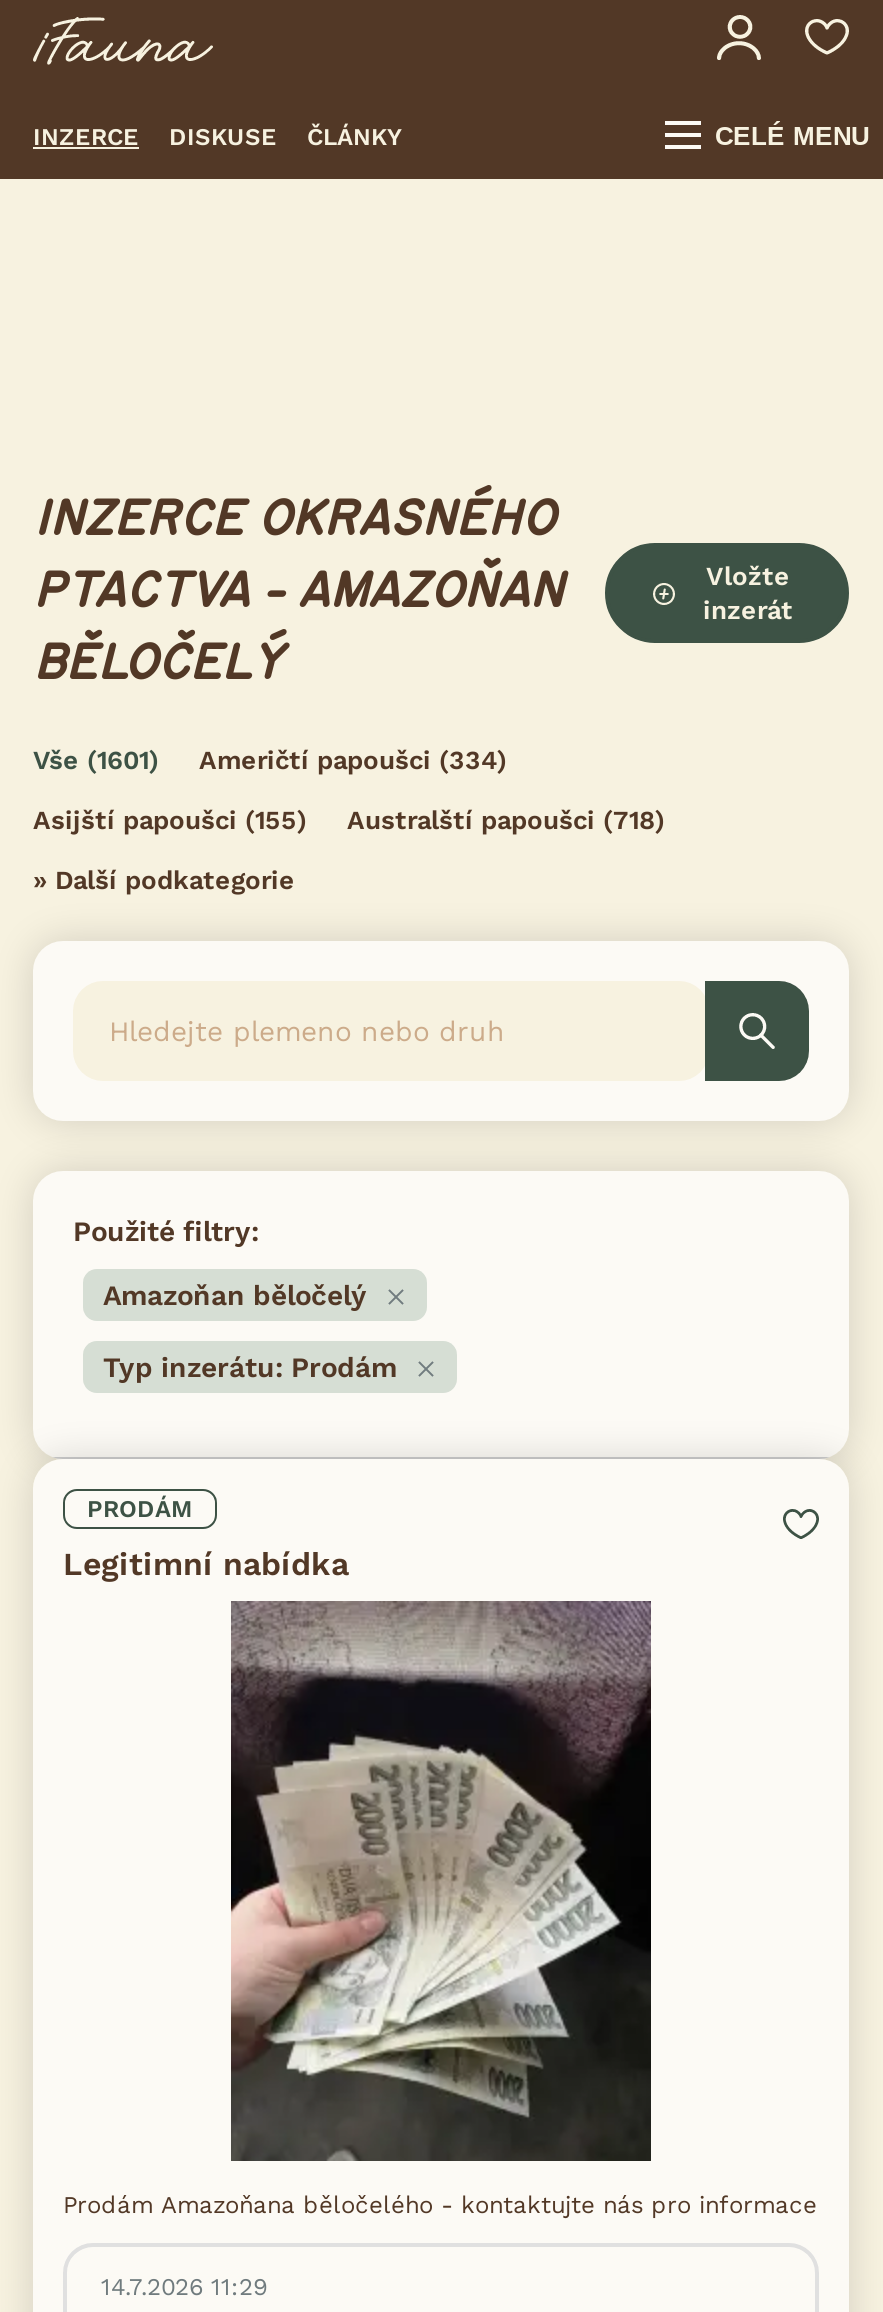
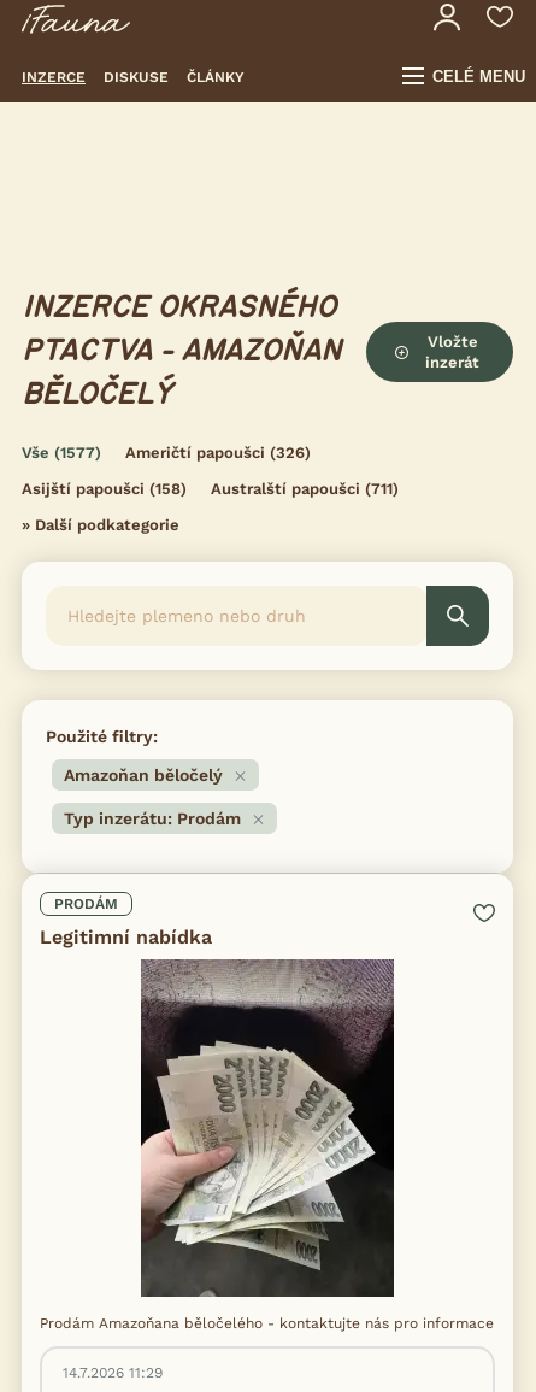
- Vše (1601)
+ Vše (1577)

- Američtí papoušci (334)
+ Američtí papoušci (326)

- Asijští papoušci (155)
+ Asijští papoušci (158)

- Australští papoušci (718)
+ Australští papoušci (711)
